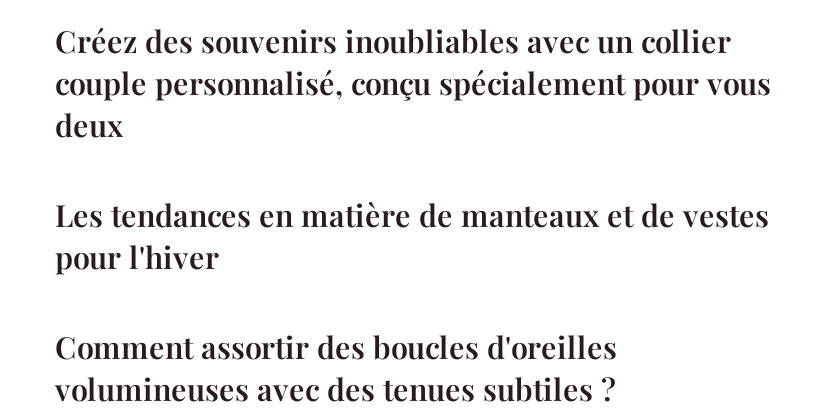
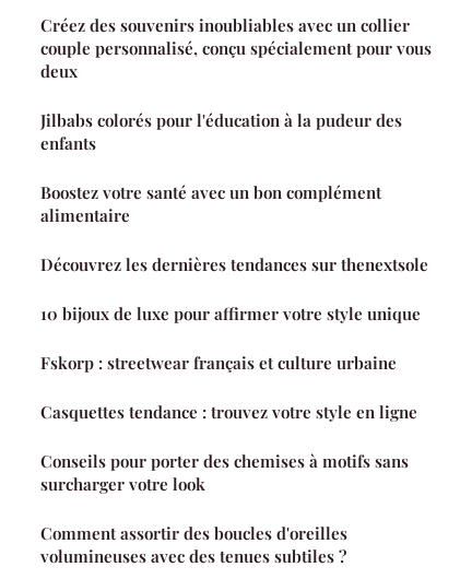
- Les tendances en matière de manteaux et de vestes
- pour l'hiver
+ Jilbabs colorés pour l'éducation à la pudeur des
+ enfants
+ Boostez votre santé avec un bon complément
+ alimentaire
+ Découvrez les dernières tendances sur thenextsole
+ 10 bijoux de luxe pour affirmer votre style unique
+ Fskorp : streetwear français et culture urbaine
+ Casquettes tendance : trouvez votre style en ligne
+ Conseils pour porter des chemises à motifs sans
+ surcharger votre look
